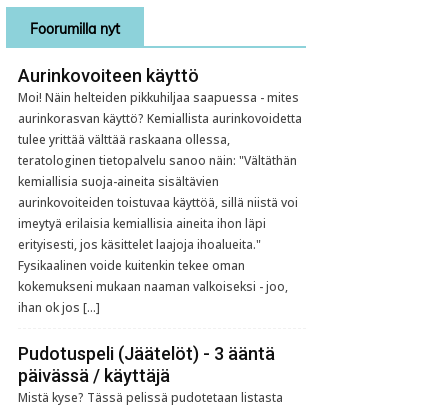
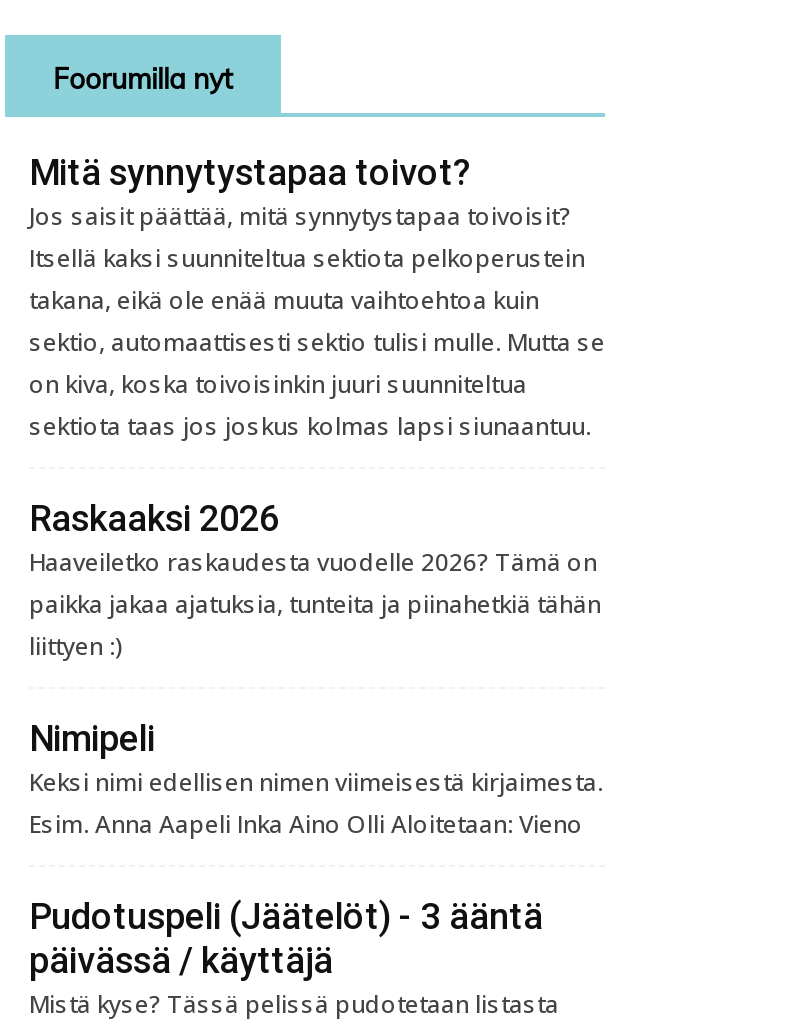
- Aurinkovoiteen käyttö
- Moi! Näin helteiden pikkuhiljaa saapuessa - mites
- aurinkorasvan käyttö? Kemiallista aurinkovoidetta
- tulee yrittää välttää raskaana ollessa,
- teratologinen tietopalvelu sanoo näin: "Vältäthän
- kemiallisia suoja-aineita sisältävien
- aurinkovoiteiden toistuvaa käyttöä, sillä niistä voi
- imeytyä erilaisia kemiallisia aineita ihon läpi
- erityisesti, jos käsittelet laajoja ihoalueita."
- Fysikaalinen voide kuitenkin tekee oman
- kokemukseni mukaan naaman valkoiseksi - joo,
- ihan ok jos […]
+ Mitä synnytystapaa toivot?
+ Jos saisit päättää, mitä synnytystapaa toivoisit?
+ Itsellä kaksi suunniteltua sektiota pelkoperustein
+ takana, eikä ole enää muuta vaihtoehtoa kuin
+ sektio, automaattisesti sektio tulisi mulle. Mutta se
+ on kiva, koska toivoisinkin juuri suunniteltua
+ sektiota taas jos joskus kolmas lapsi siunaantuu.
+ Raskaaksi 2026
+ Haaveiletko raskaudesta vuodelle 2026? Tämä on
+ paikka jakaa ajatuksia, tunteita ja piinahetkiä tähän
+ liittyen :)
+ Nimipeli
+ Keksi nimi edellisen nimen viimeisestä kirjaimesta.
+ Esim. Anna Aapeli Inka Aino Olli Aloitetaan: Vieno
